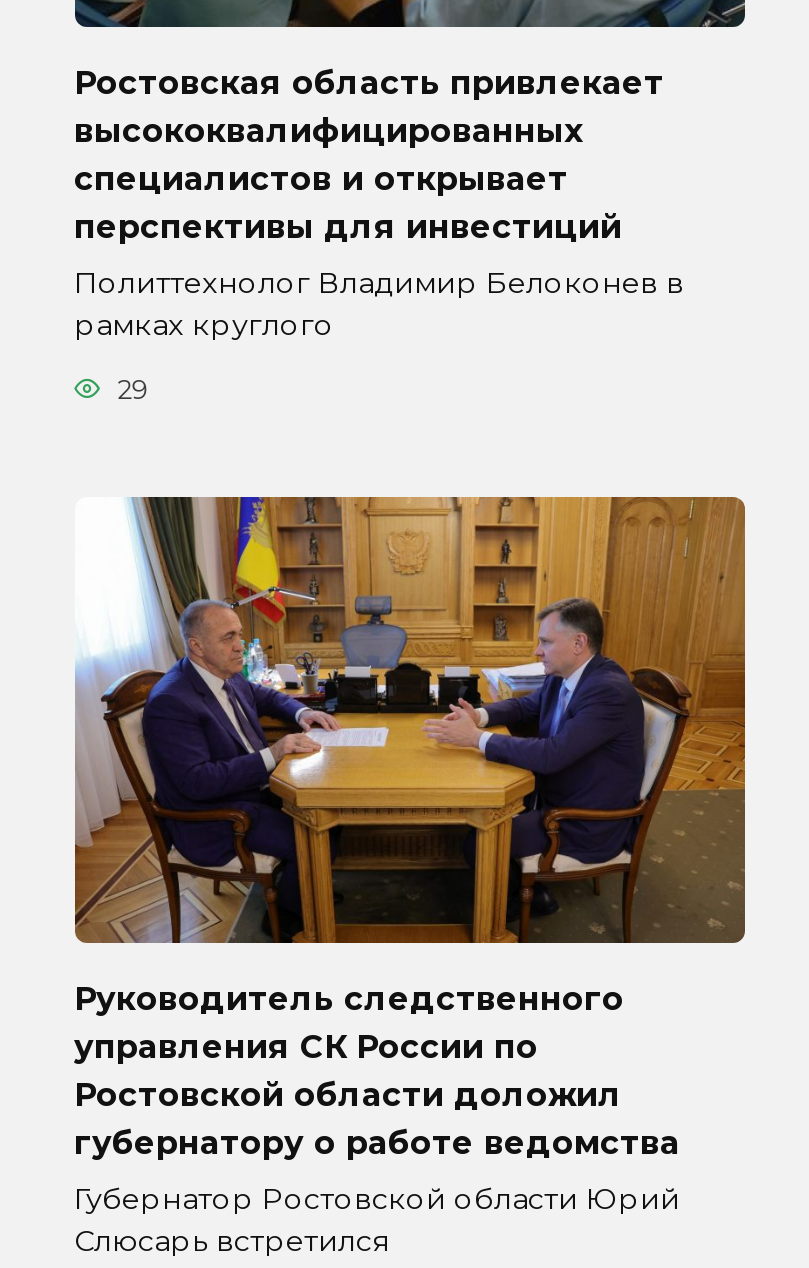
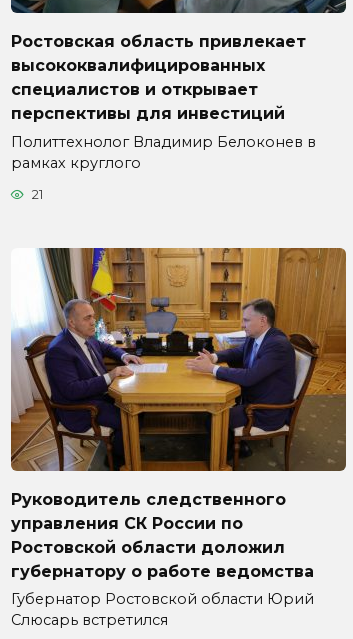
- 29
+ 21
